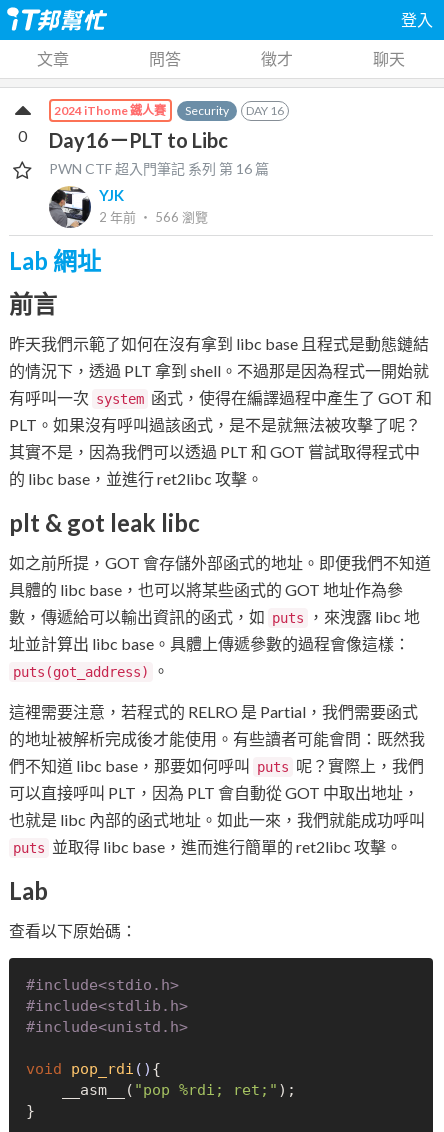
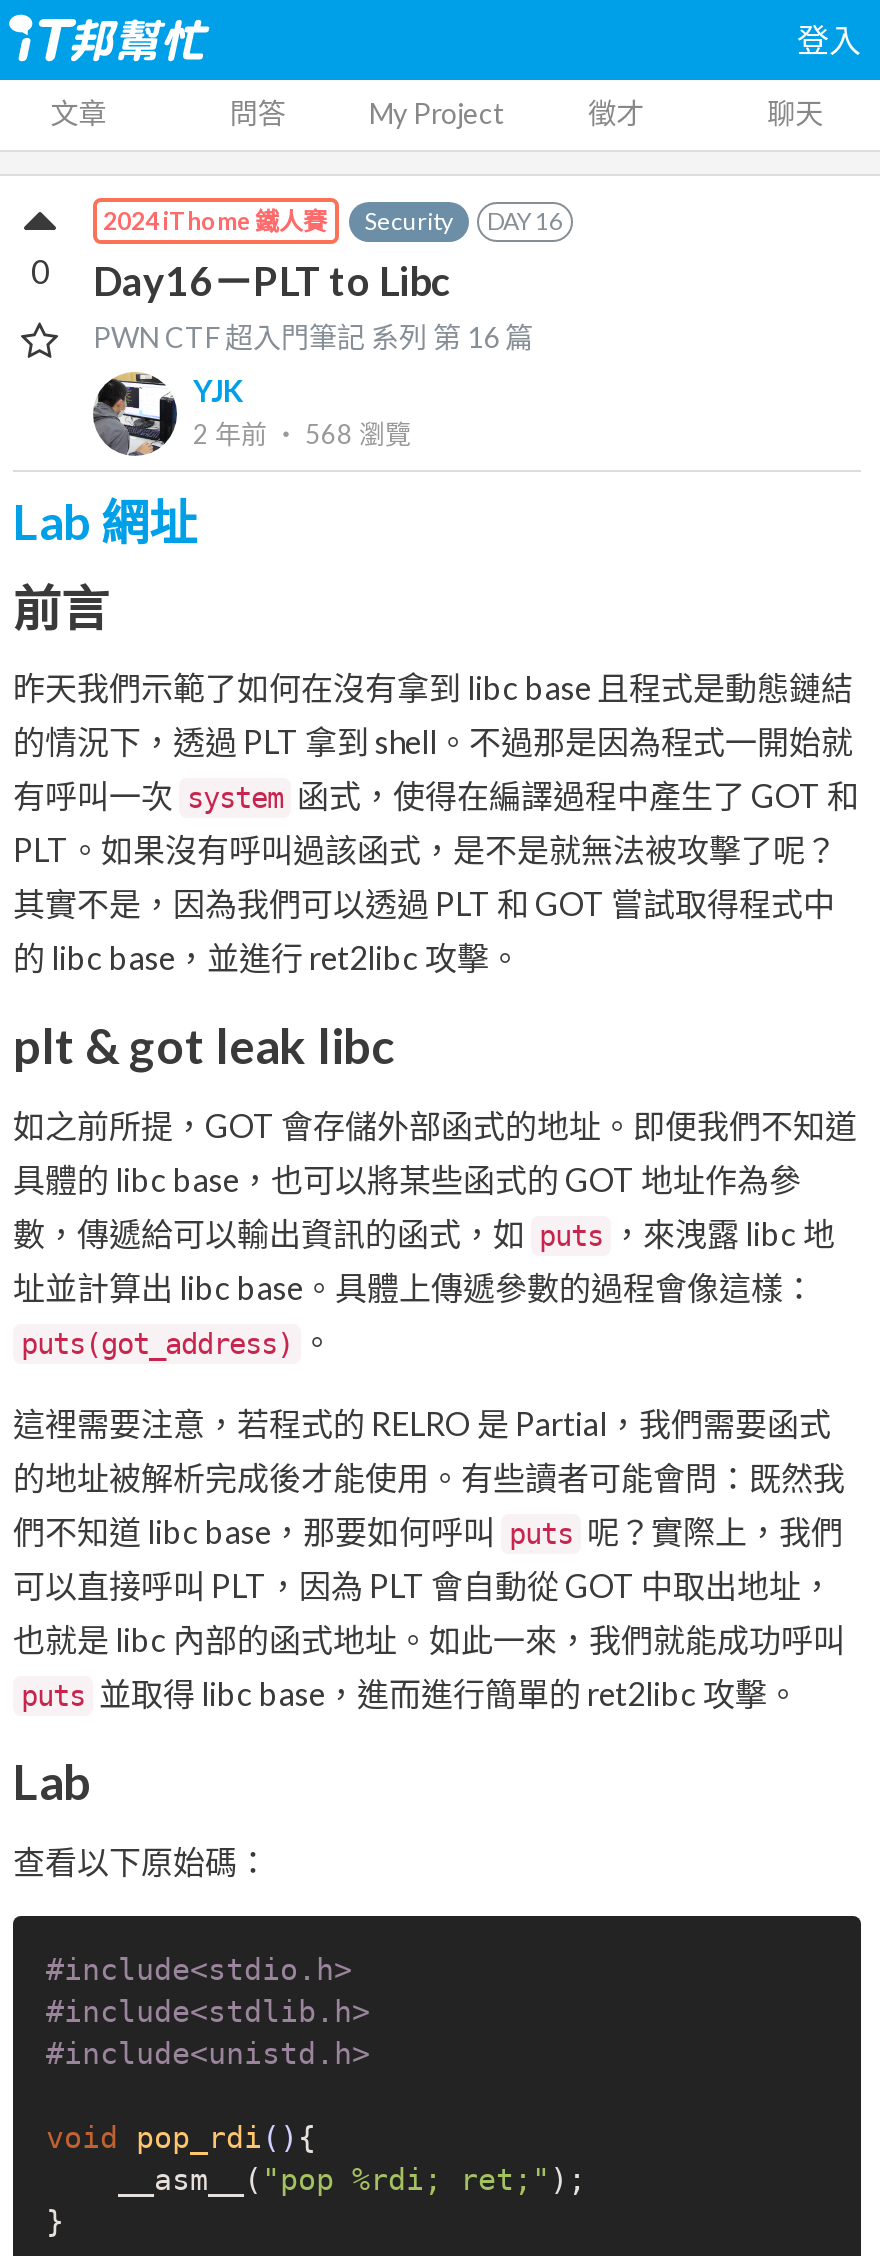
+ My Project

- 2 年前‧ 566瀏覽
+ 2 年前‧ 568瀏覽
